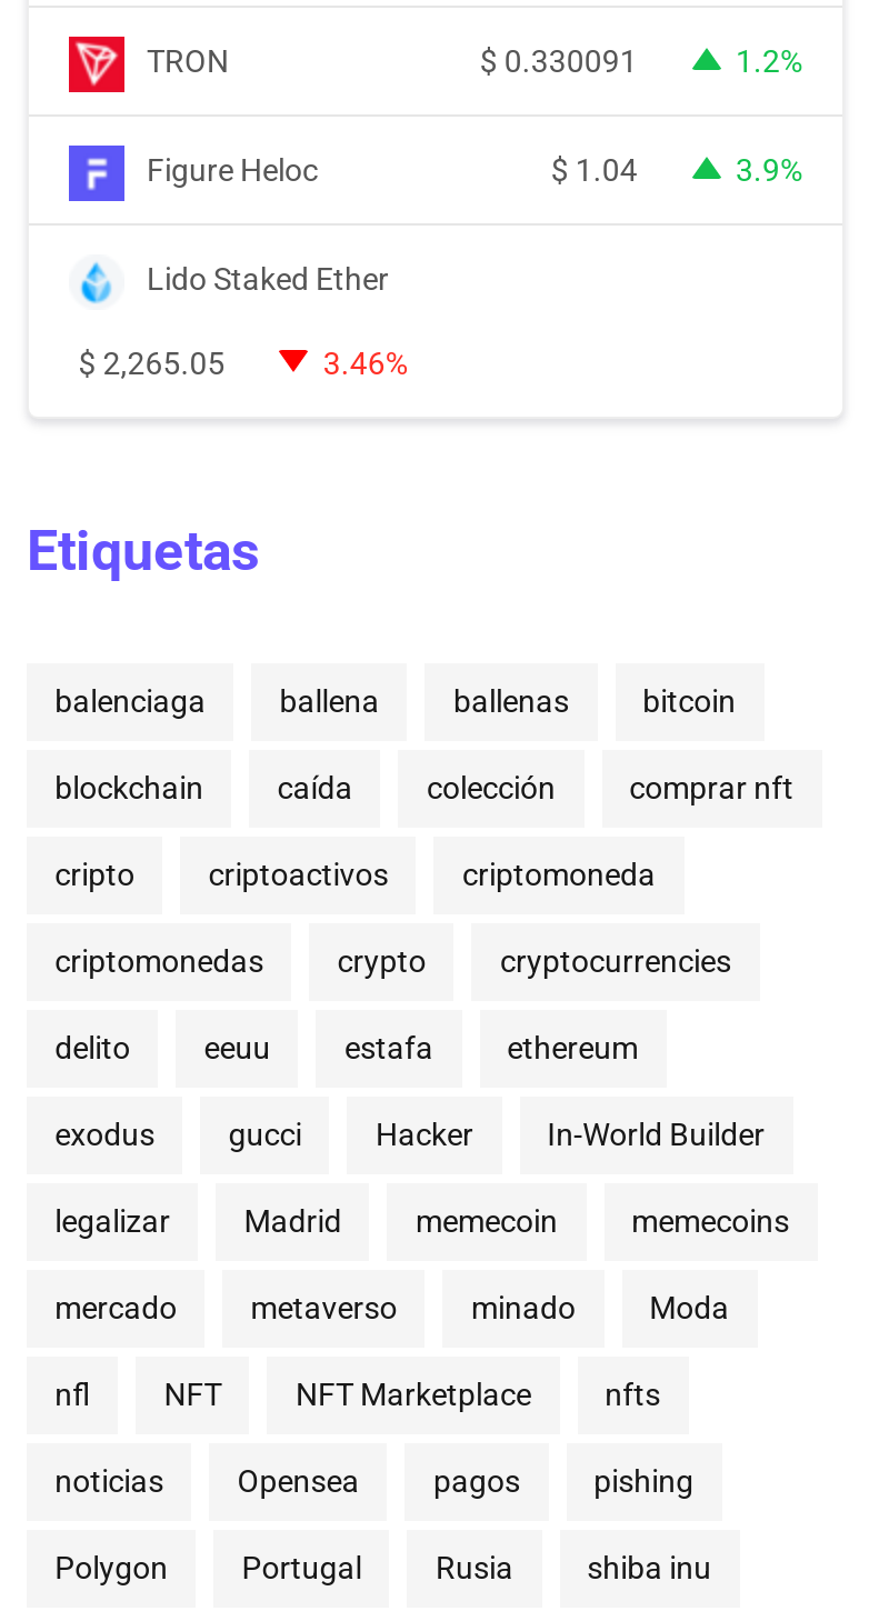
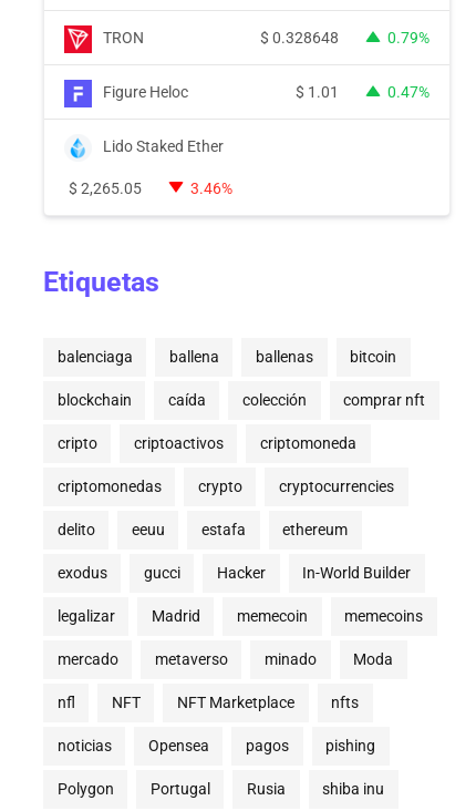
- $ 0.330091
+ $ 0.328648

- 1.2%
+ 0.79%

- $ 1.04
+ $ 1.01

- 3.9%
+ 0.47%
